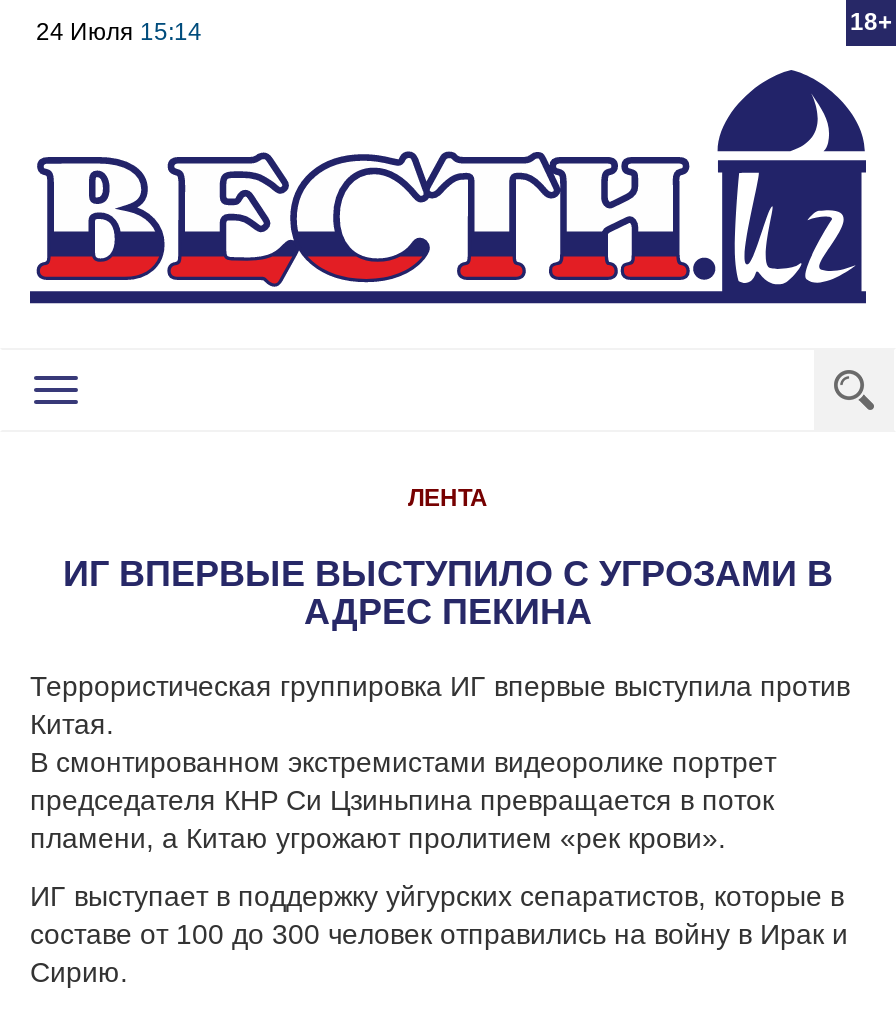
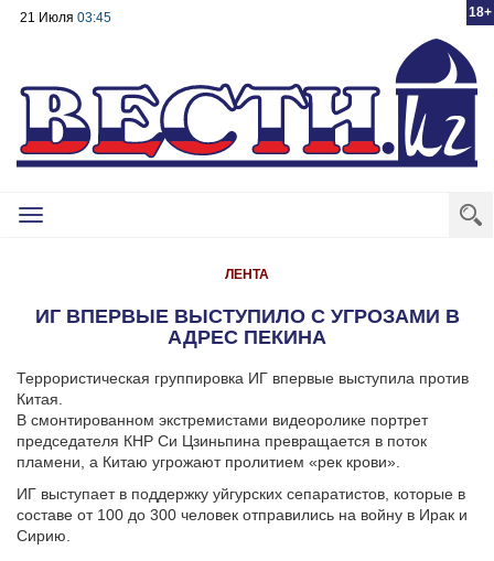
- 24 Июля 15:14
+ 21 Июля 03:45
